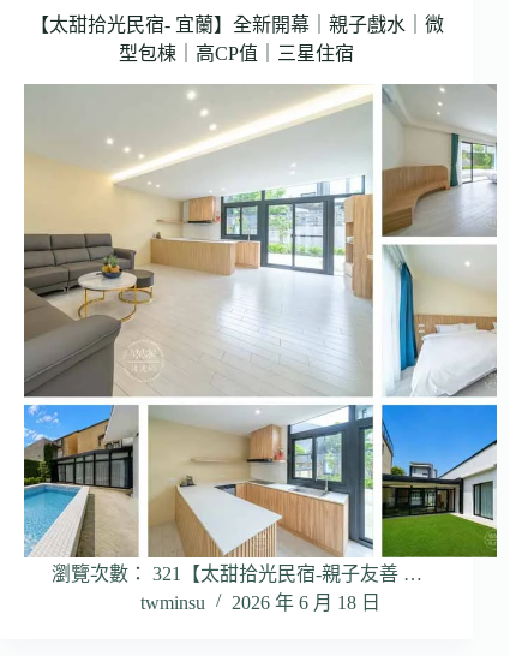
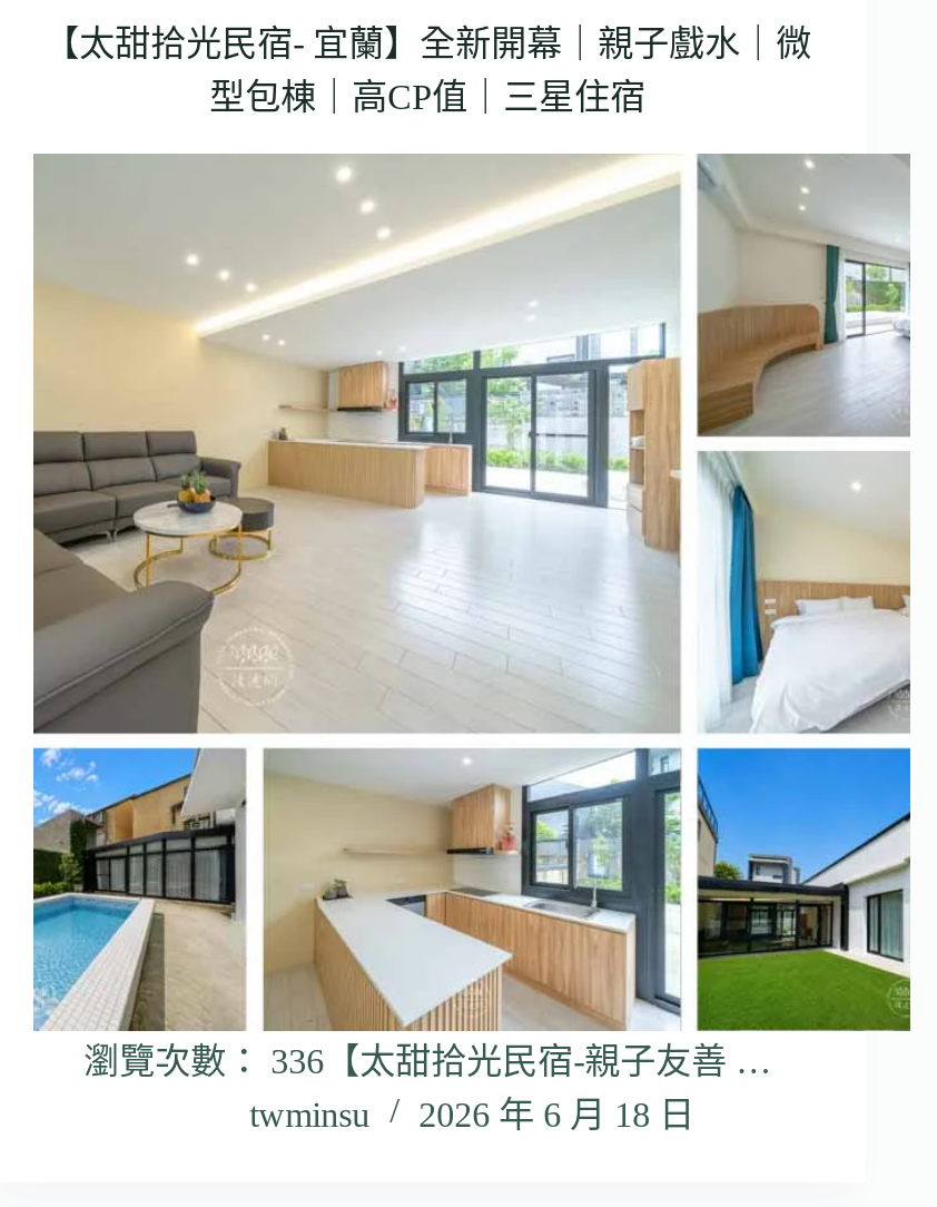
- 瀏覽次數： 321【太甜拾光民宿-親子友善 …
+ 瀏覽次數： 336【太甜拾光民宿-親子友善 …
